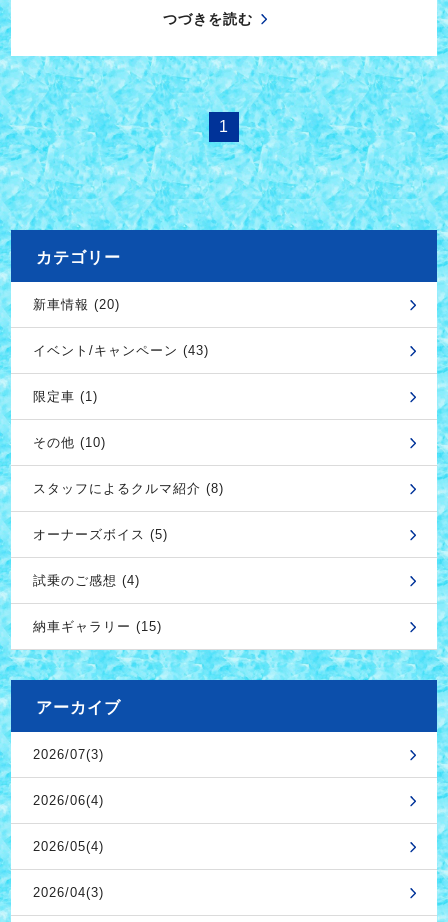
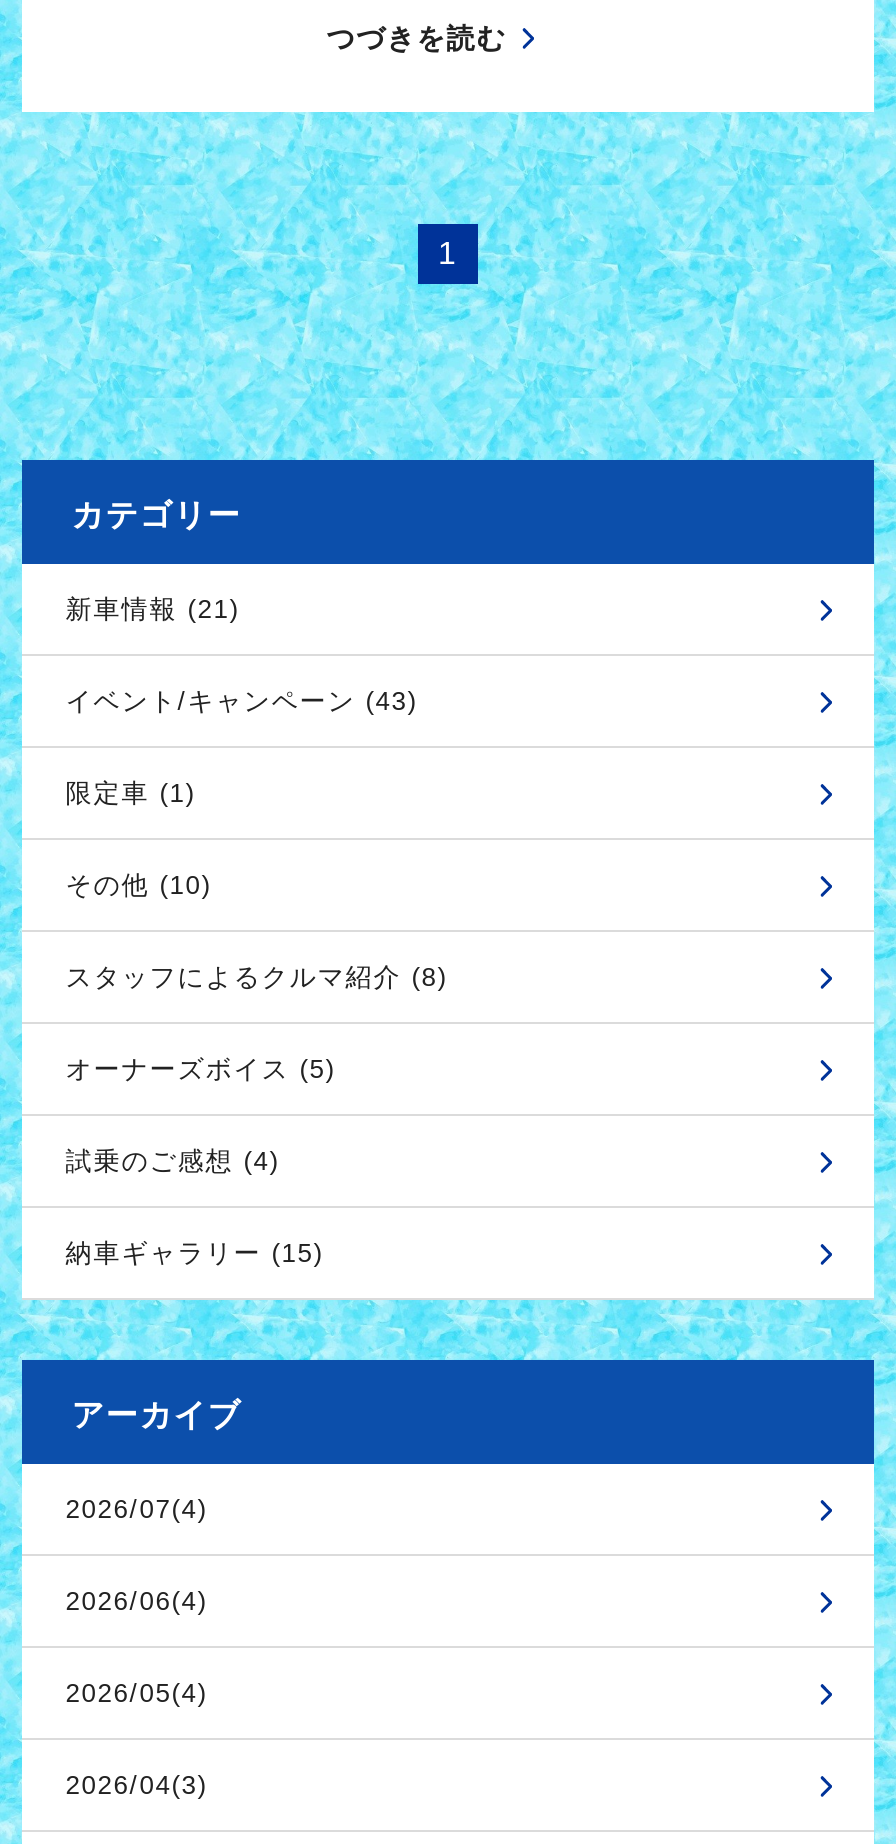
- 新車情報 (20)
+ 新車情報 (21)

- 2026/07(3)
+ 2026/07(4)
